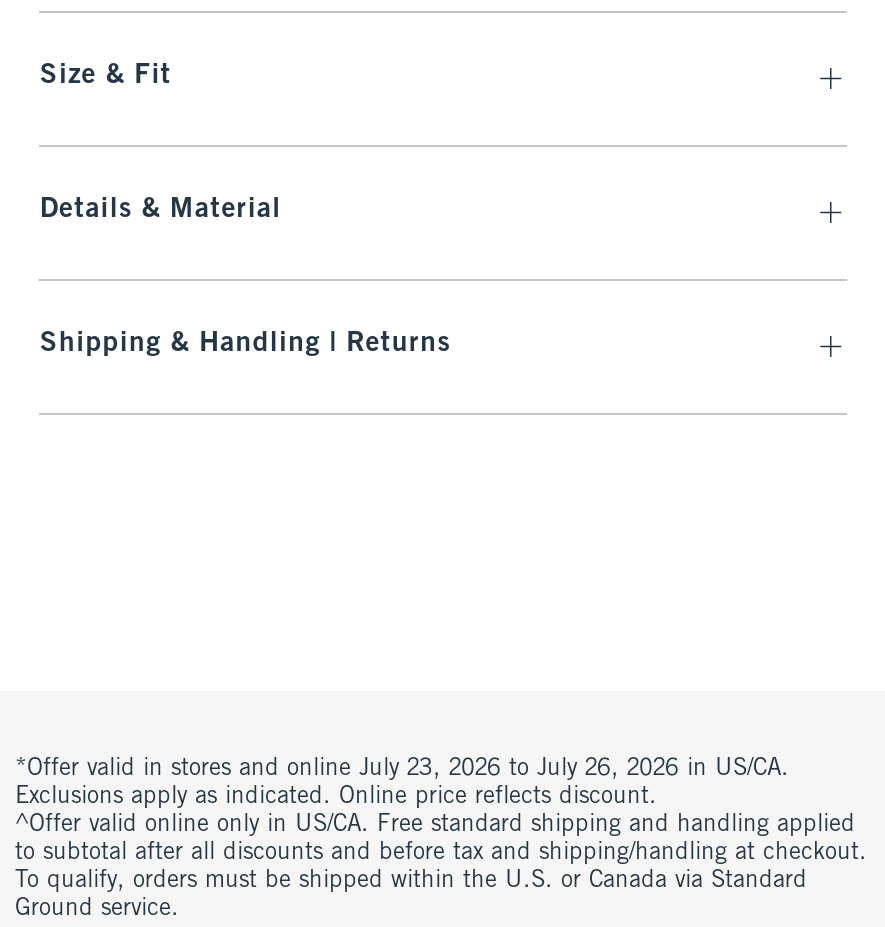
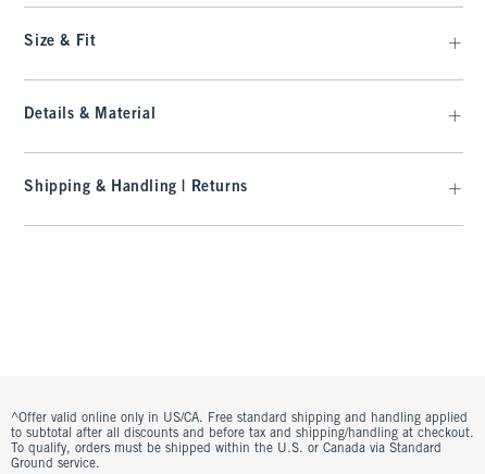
- *Offer valid in stores and online July 23, 2026 to July 26, 2026 in US/CA.
- Exclusions apply as indicated. Online price reflects discount.
